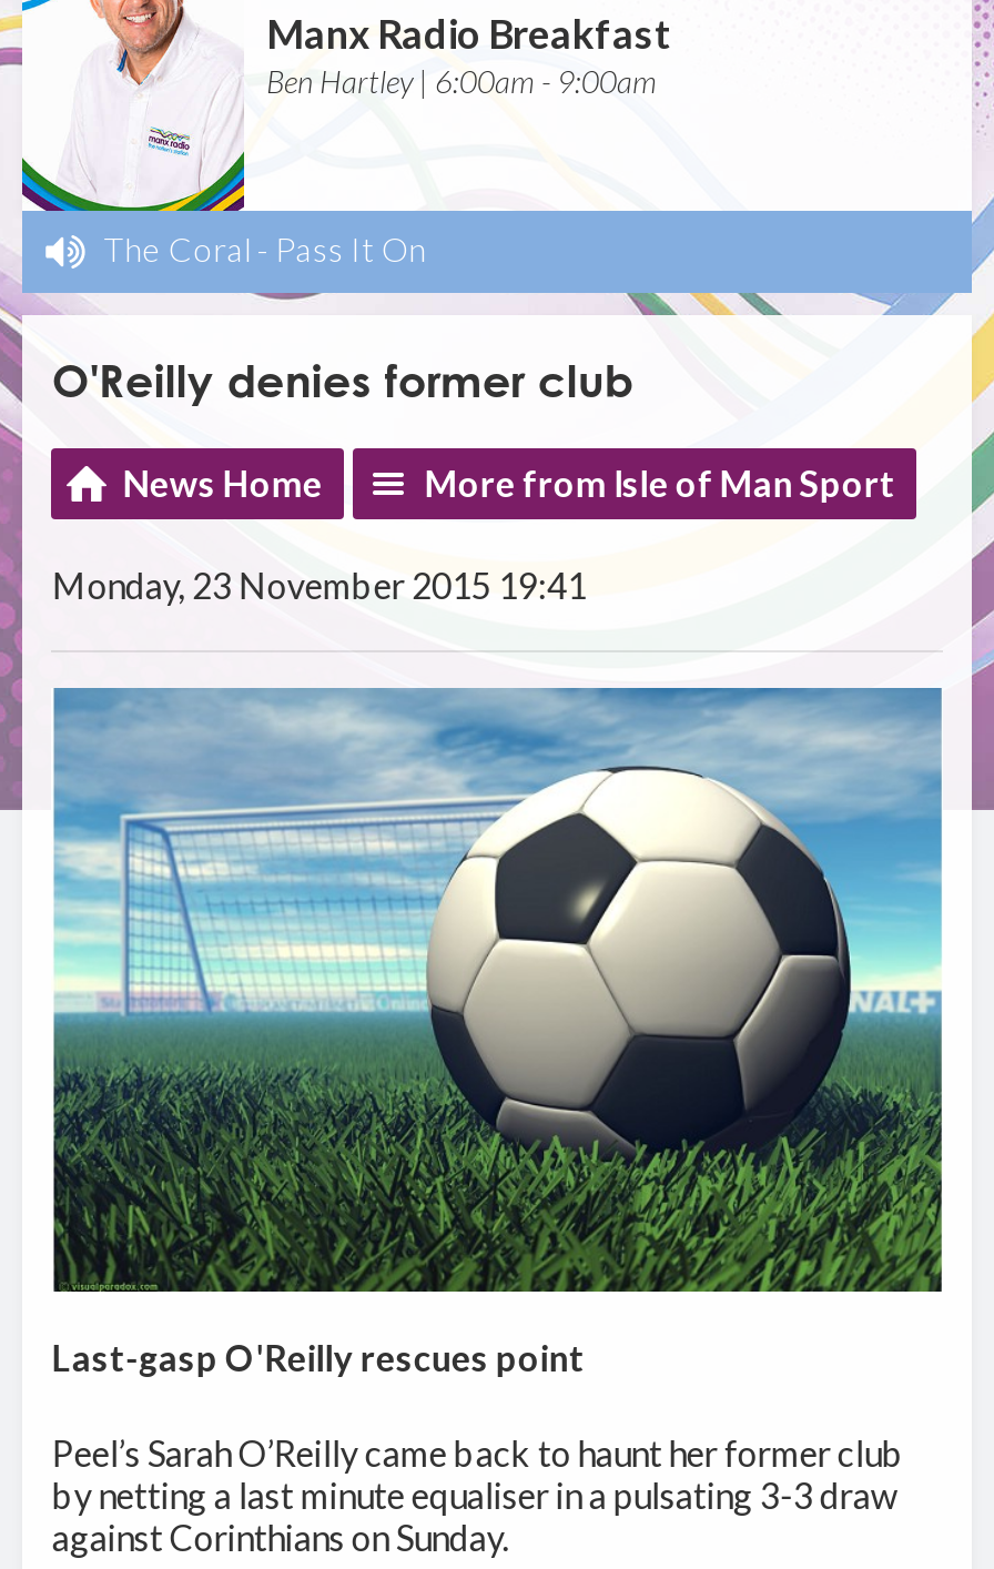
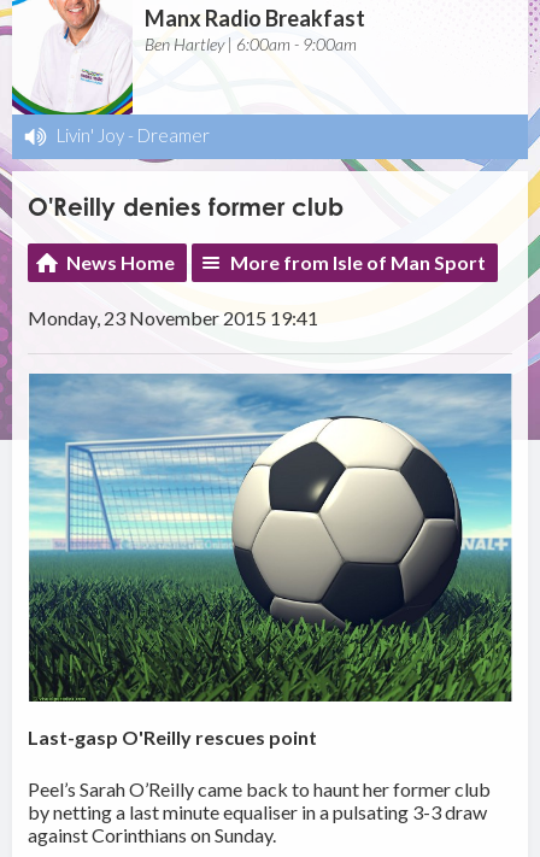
- The Coral - Pass It On
+ Livin' Joy - Dreamer
